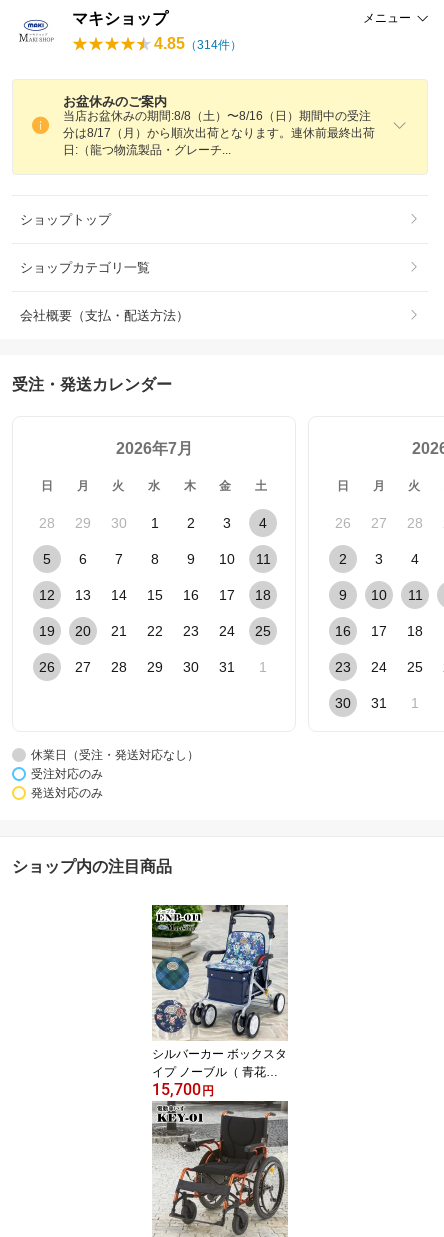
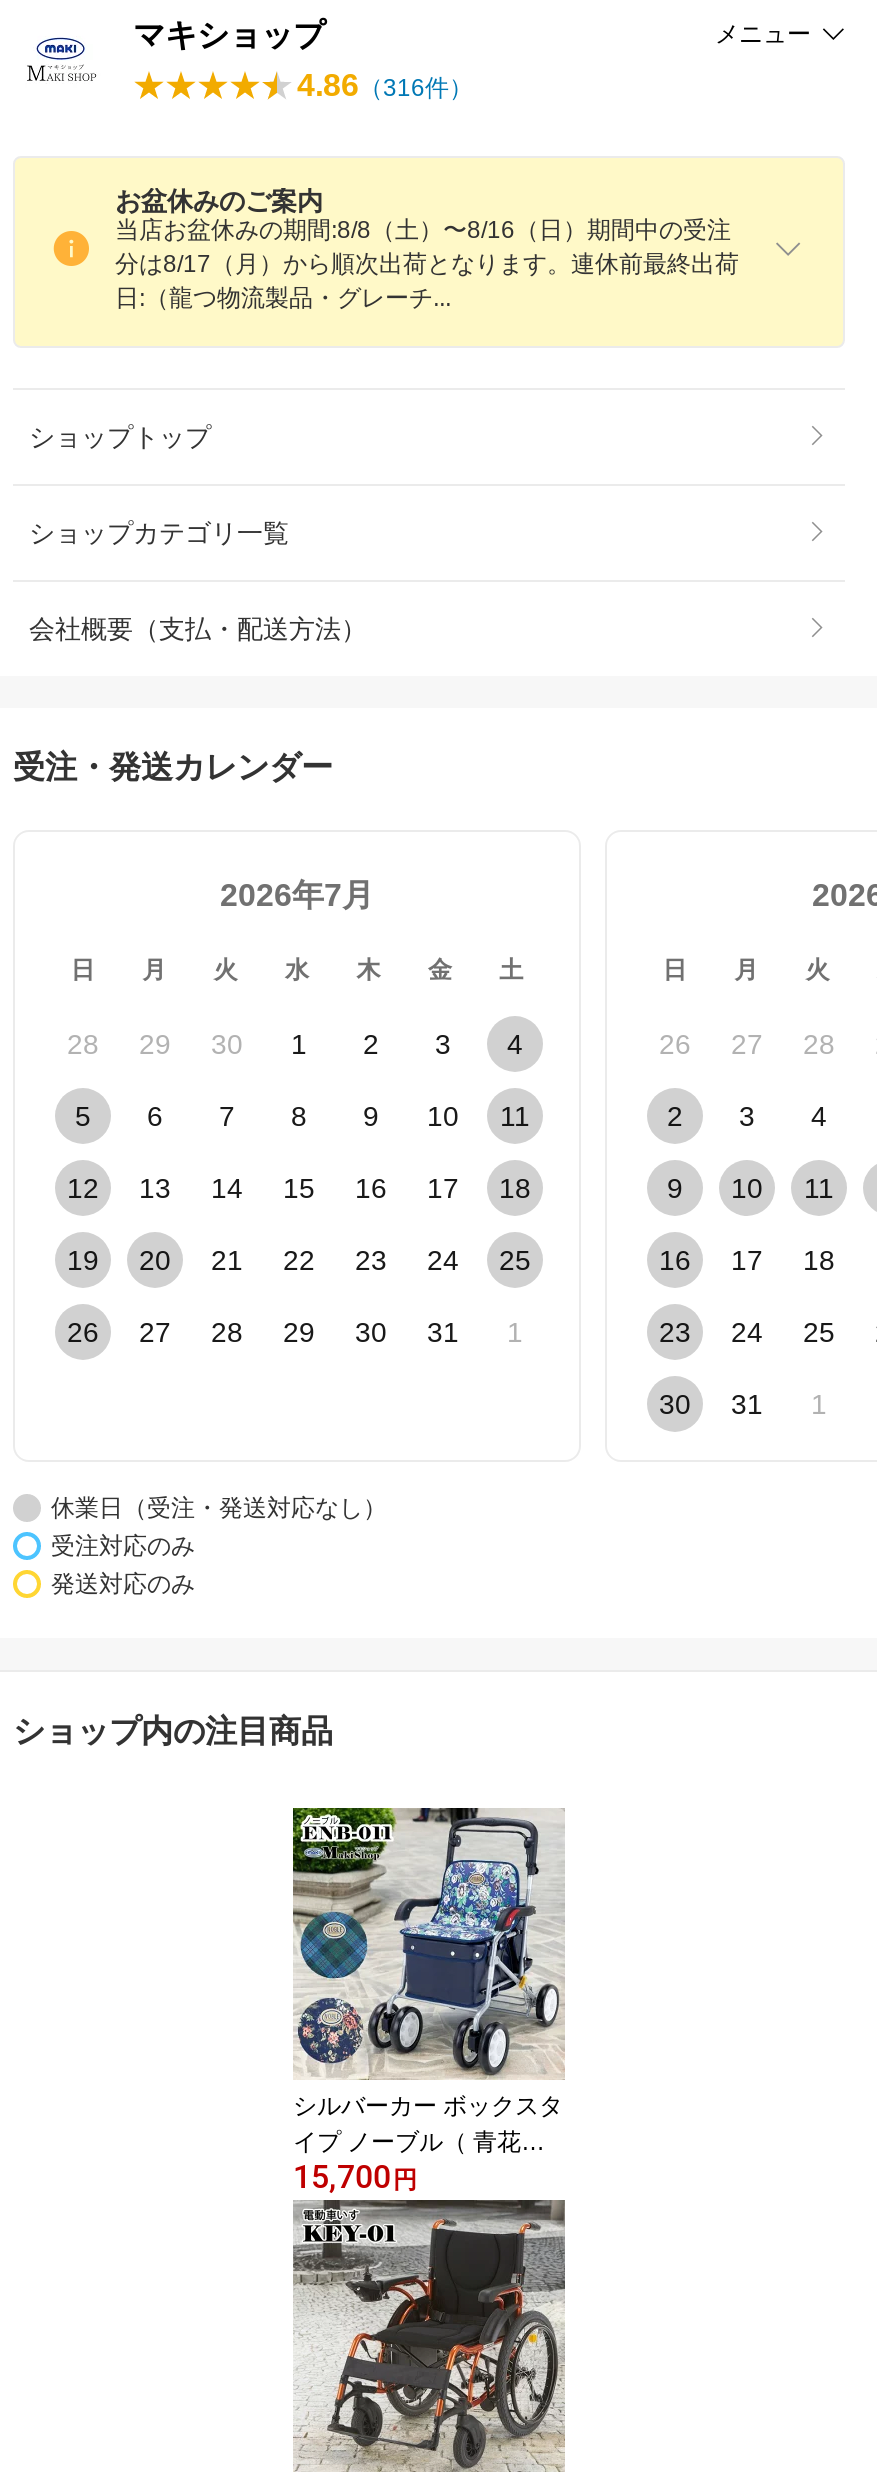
- 4.85（314件）
+ 4.86（316件）
